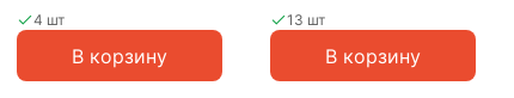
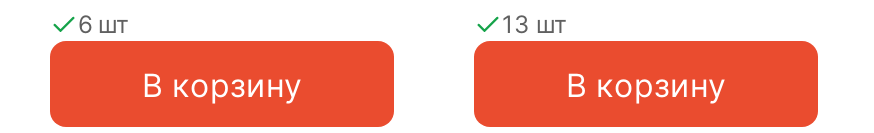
- 4 шт
+ 6 шт
